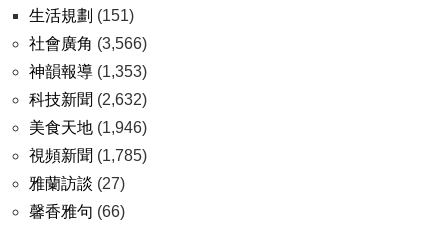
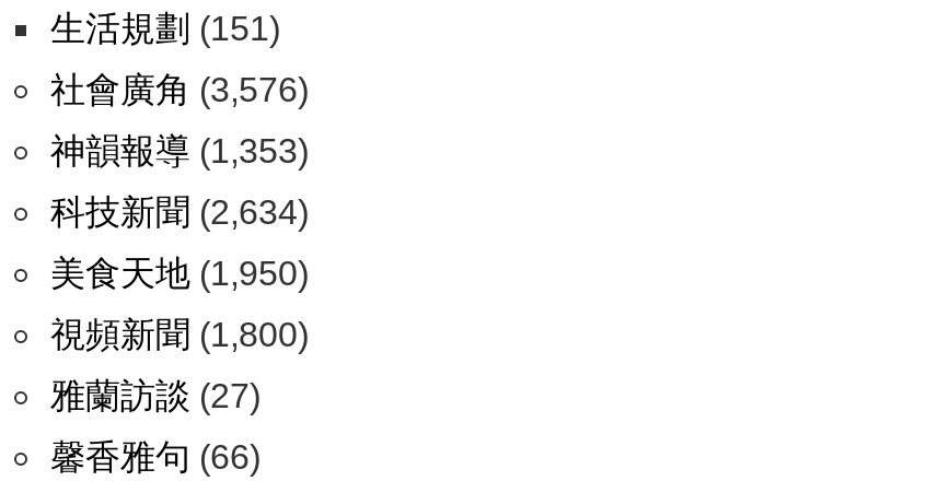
- 社會廣角(3,566)
+ 社會廣角(3,576)

- 科技新聞(2,632)
+ 科技新聞(2,634)

- 美食天地(1,946)
+ 美食天地(1,950)

- 視頻新聞(1,785)
+ 視頻新聞(1,800)
